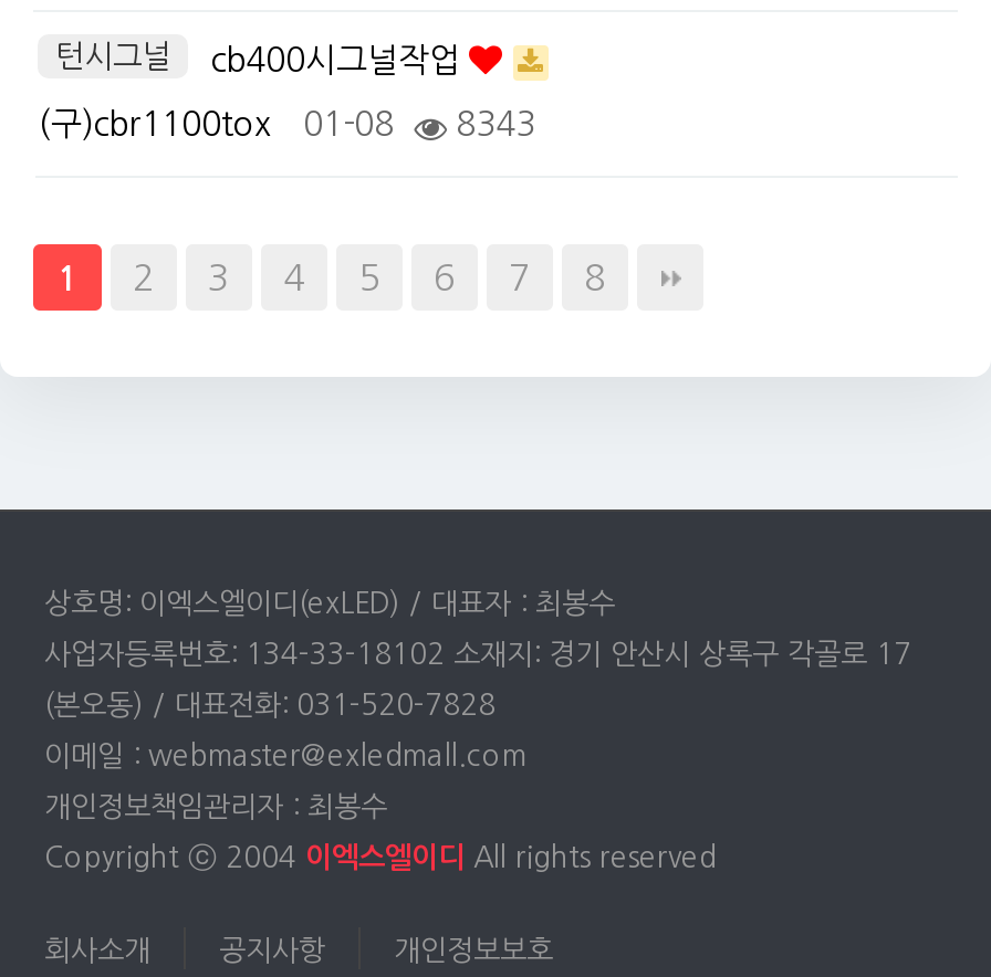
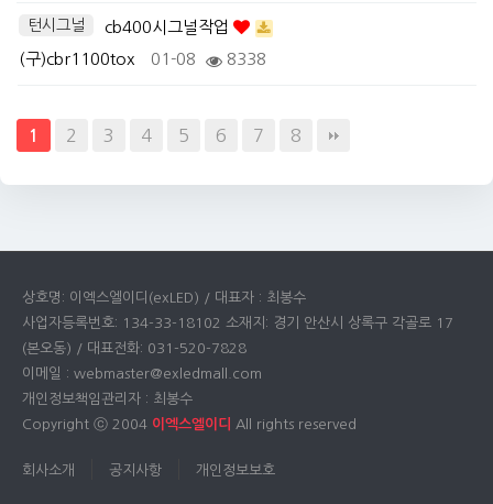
- (구)cbr1100tox 01-08 8343
+ (구)cbr1100tox 01-08 8338
